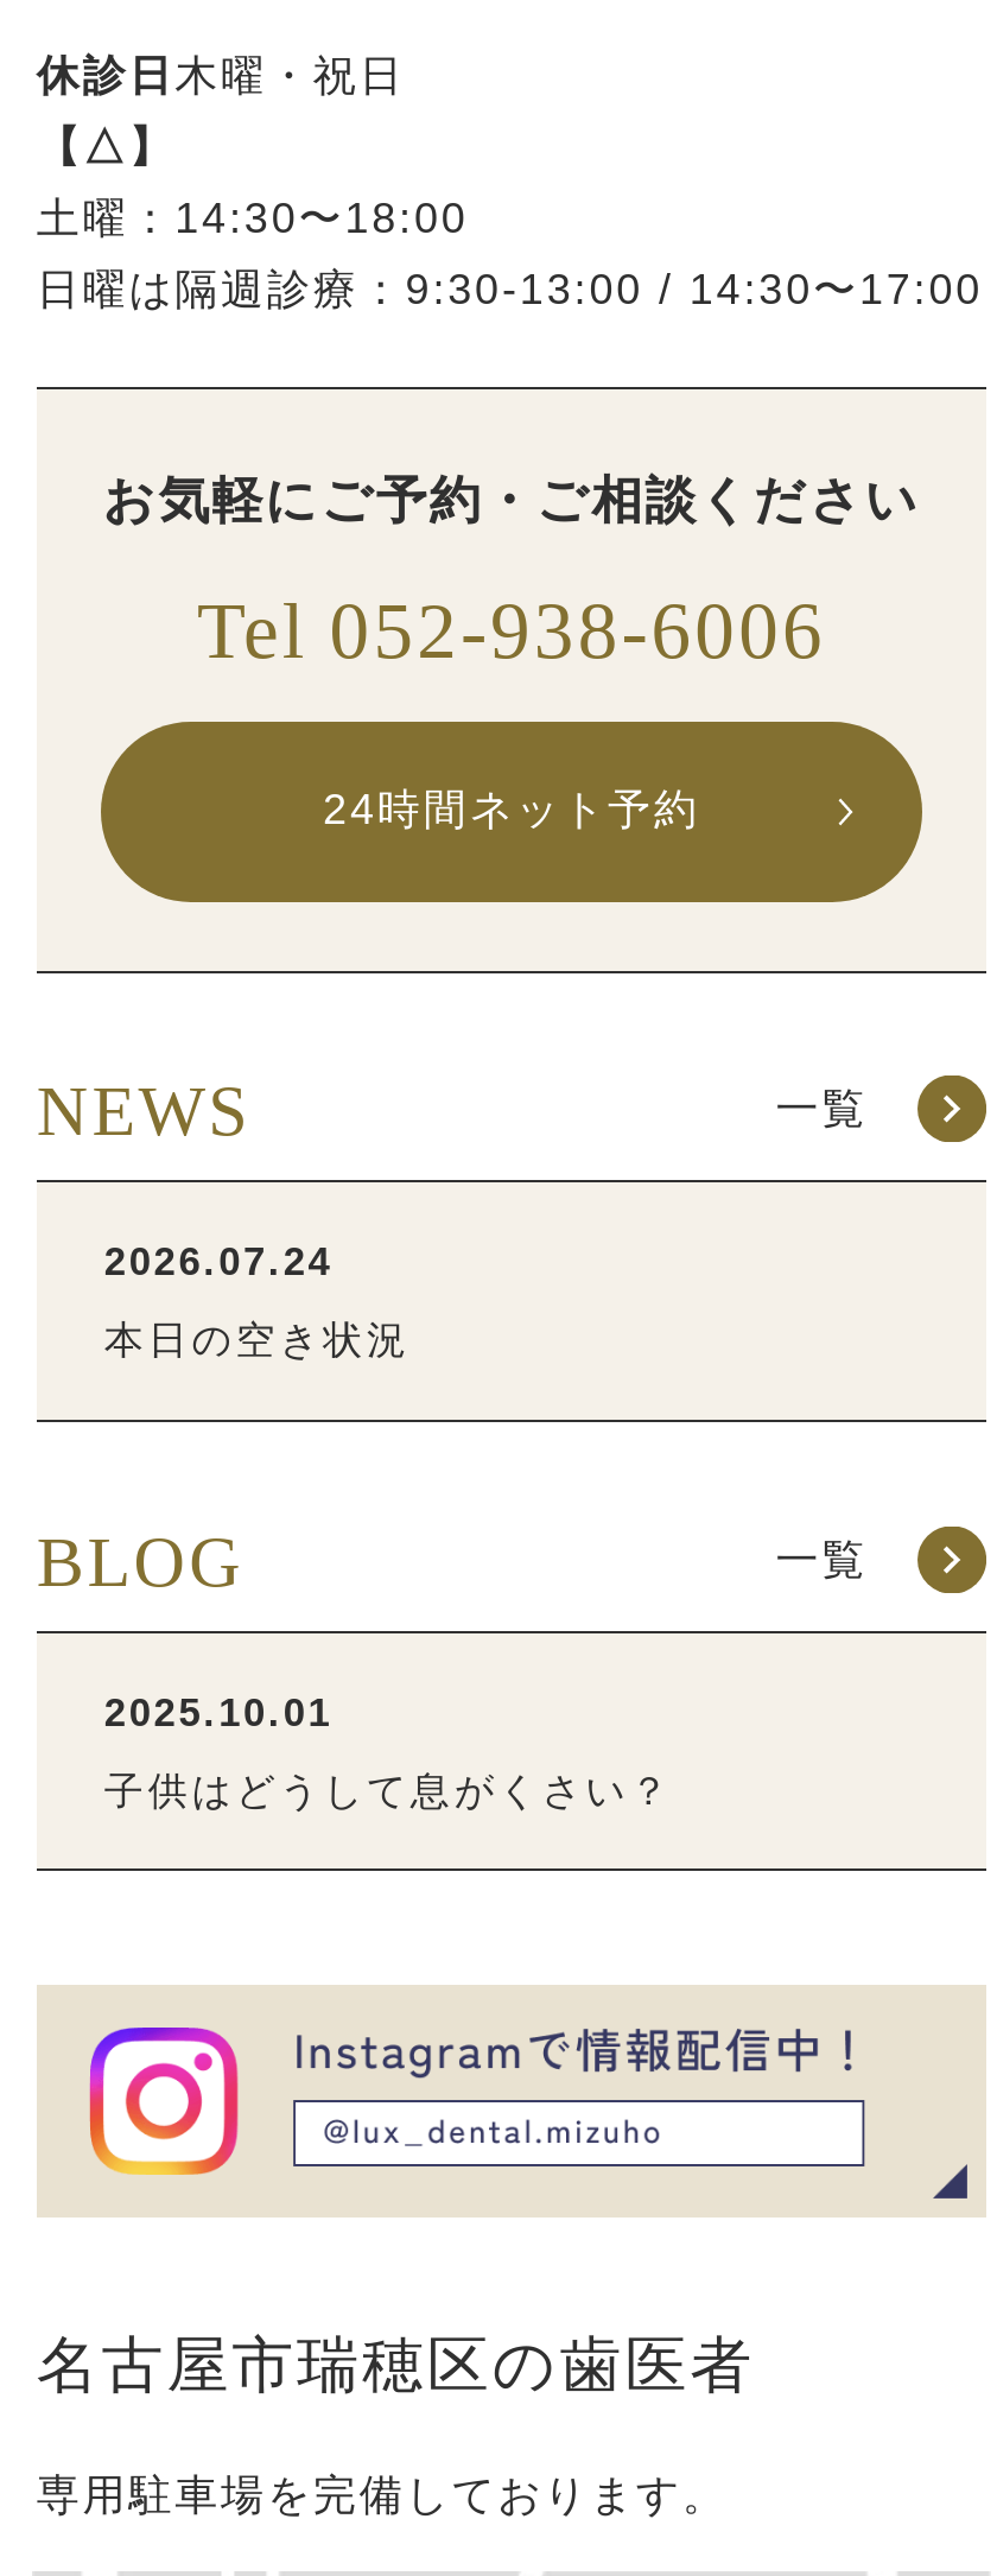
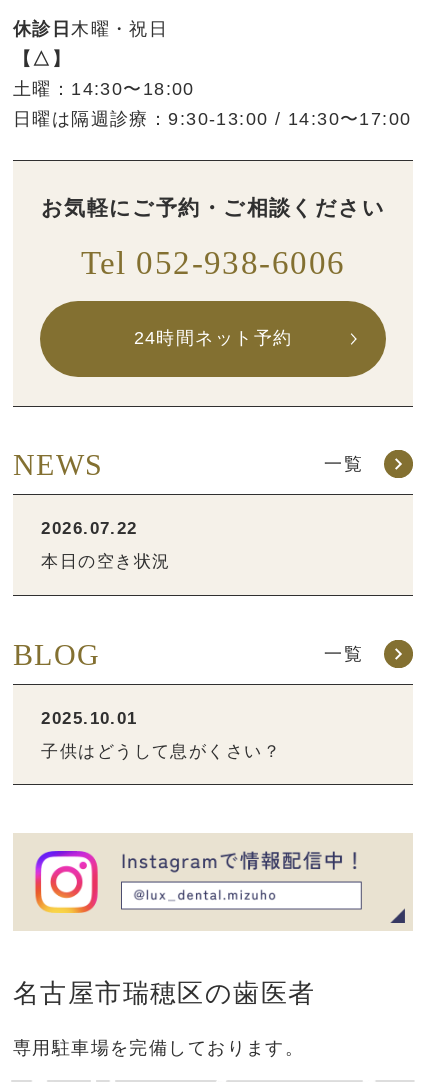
- 2026.07.24
+ 2026.07.22
